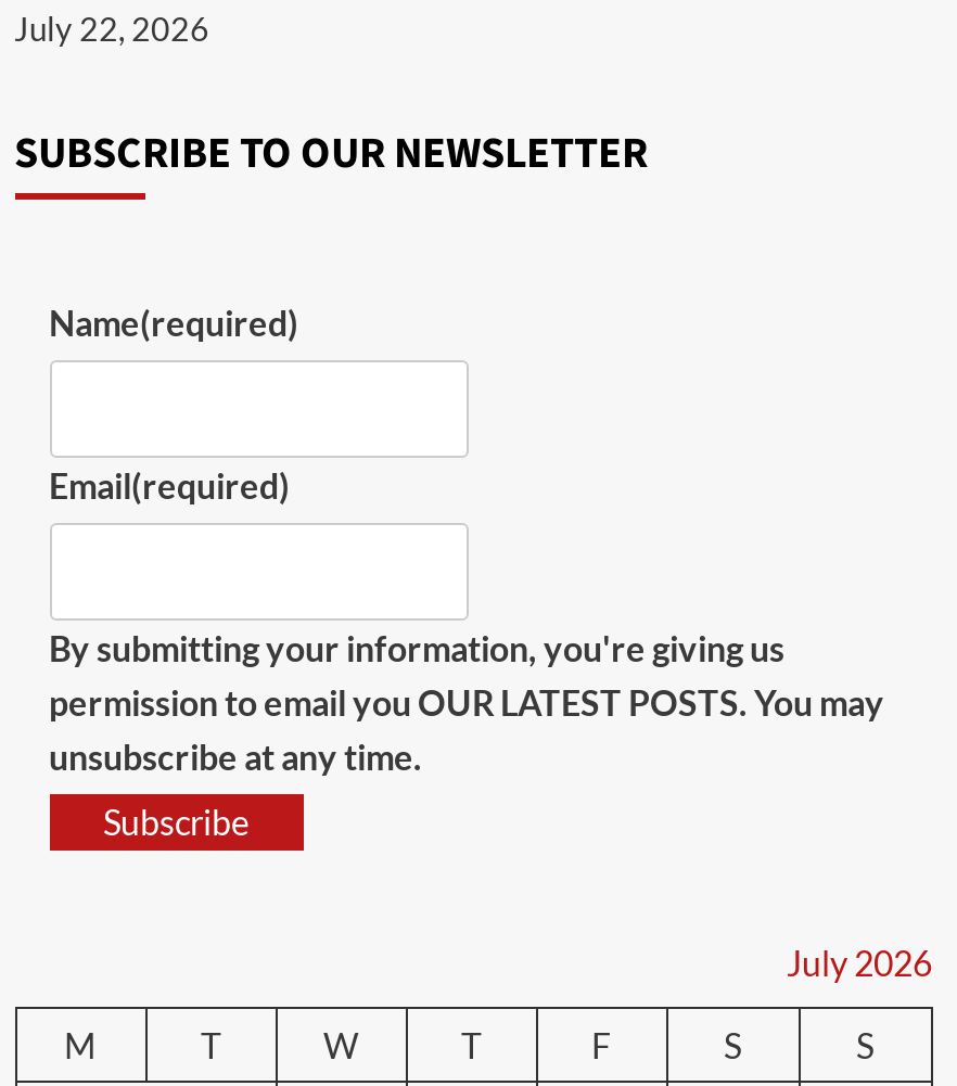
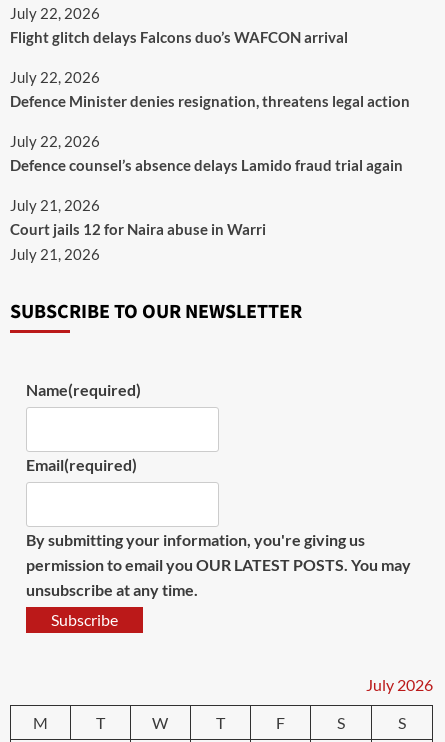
+ Flight glitch delays Falcons duo’s WAFCON arrival
+ July 22, 2026
+ Defence Minister denies resignation, threatens legal action
+ July 22, 2026
+ Defence counsel’s absence delays Lamido fraud trial again
+ July 21, 2026
+ Court jails 12 for Naira abuse in Warri
+ July 21, 2026
